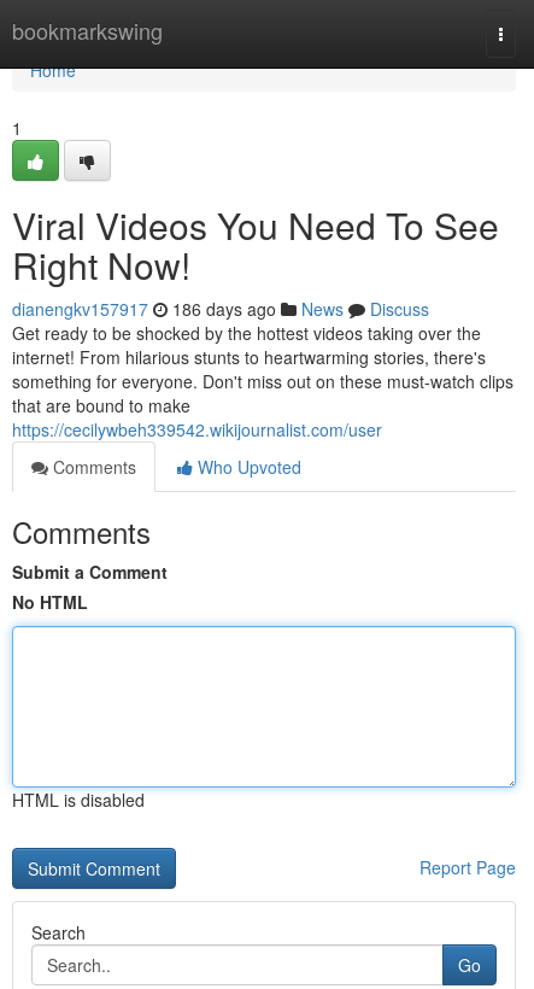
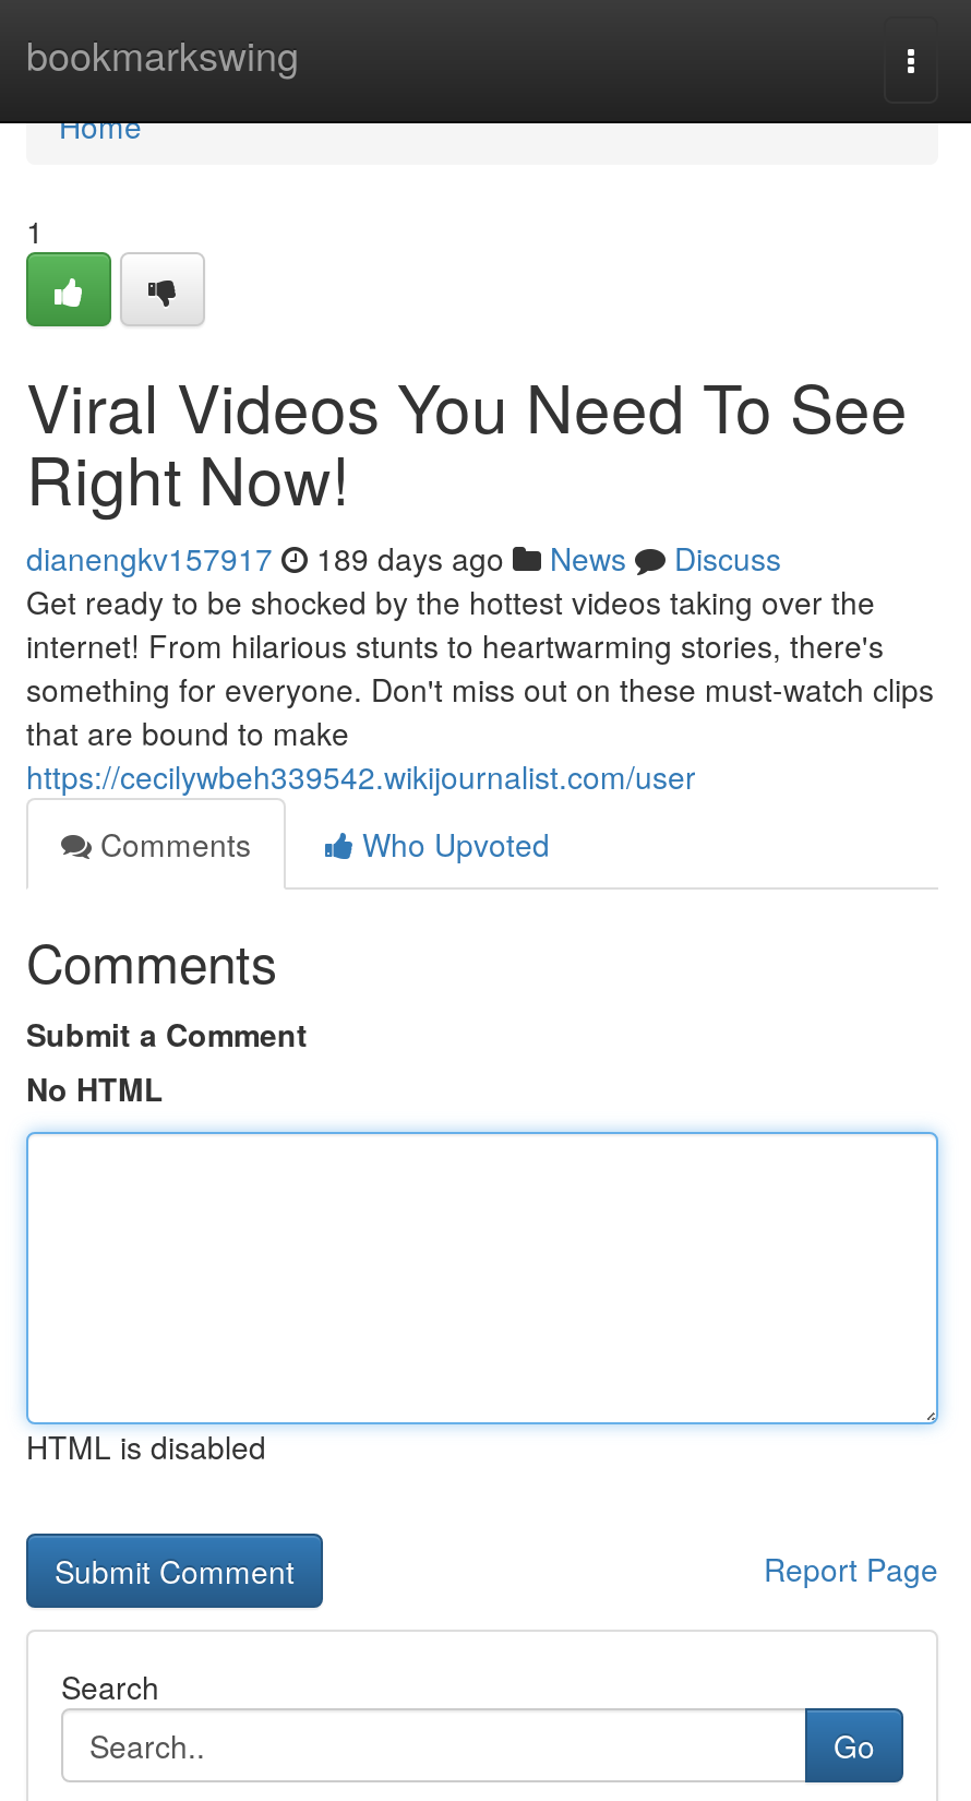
- dianengkv157917 186 days ago News Discuss
+ dianengkv157917 189 days ago News Discuss
